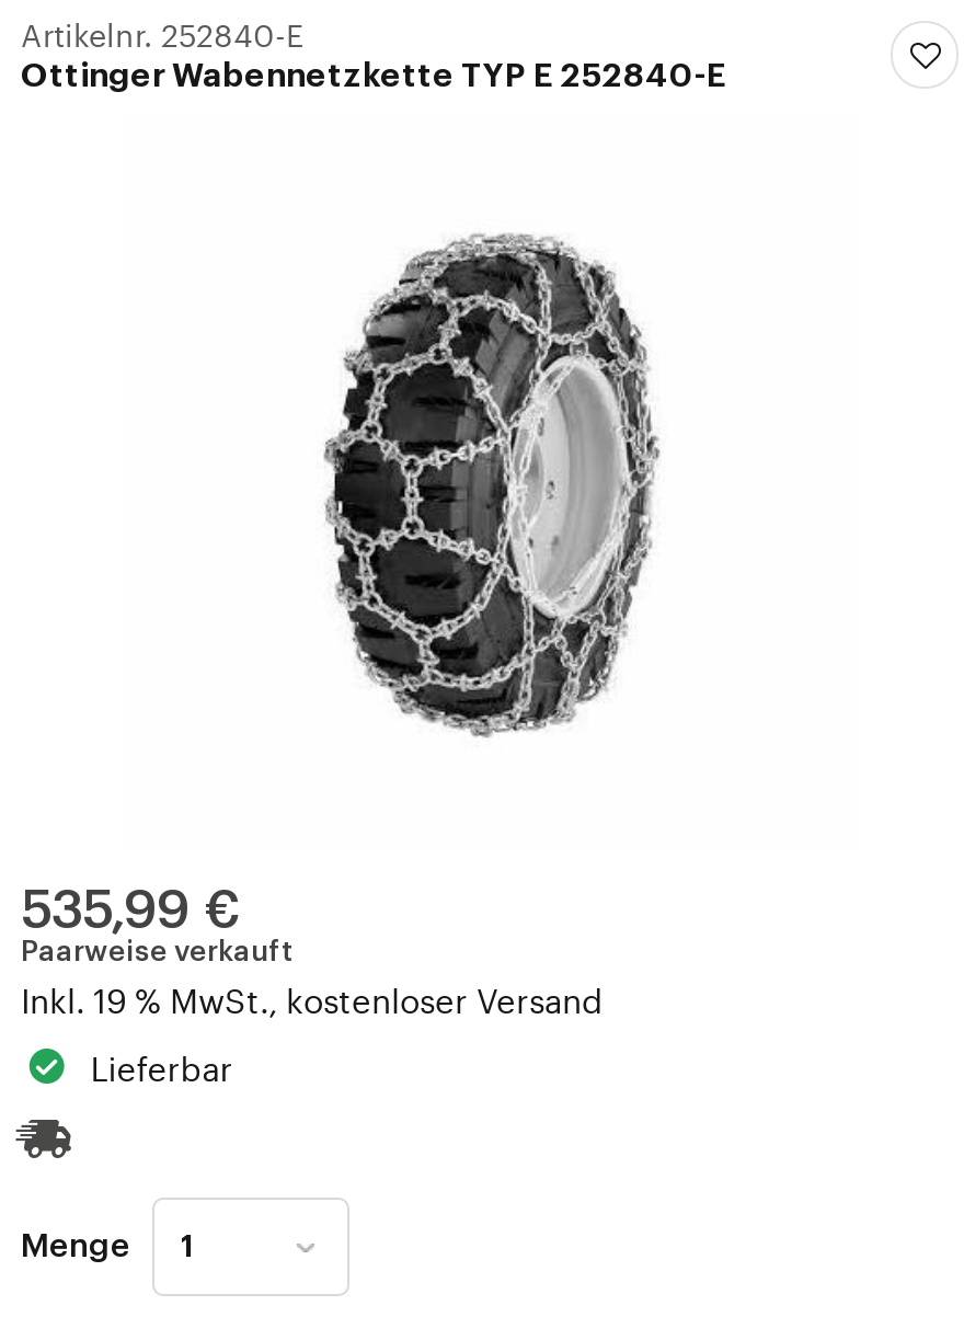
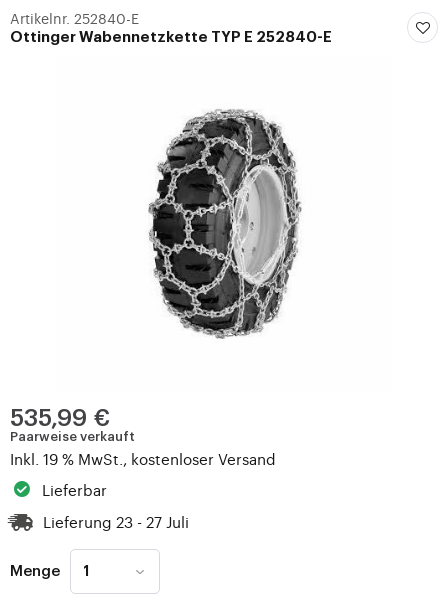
+ Lieferung 23 - 27 Juli
